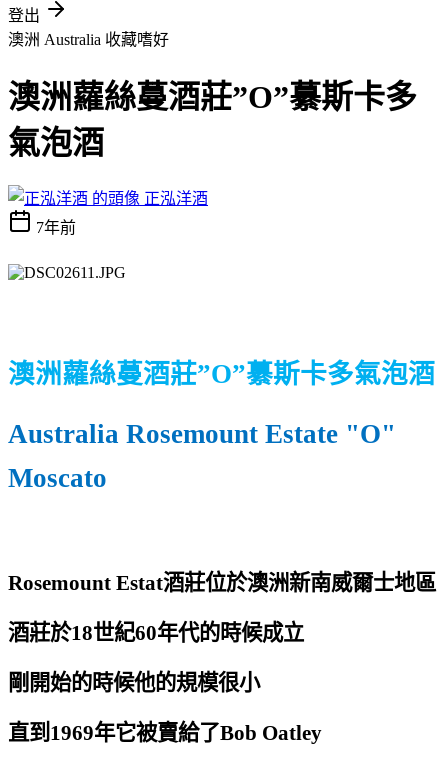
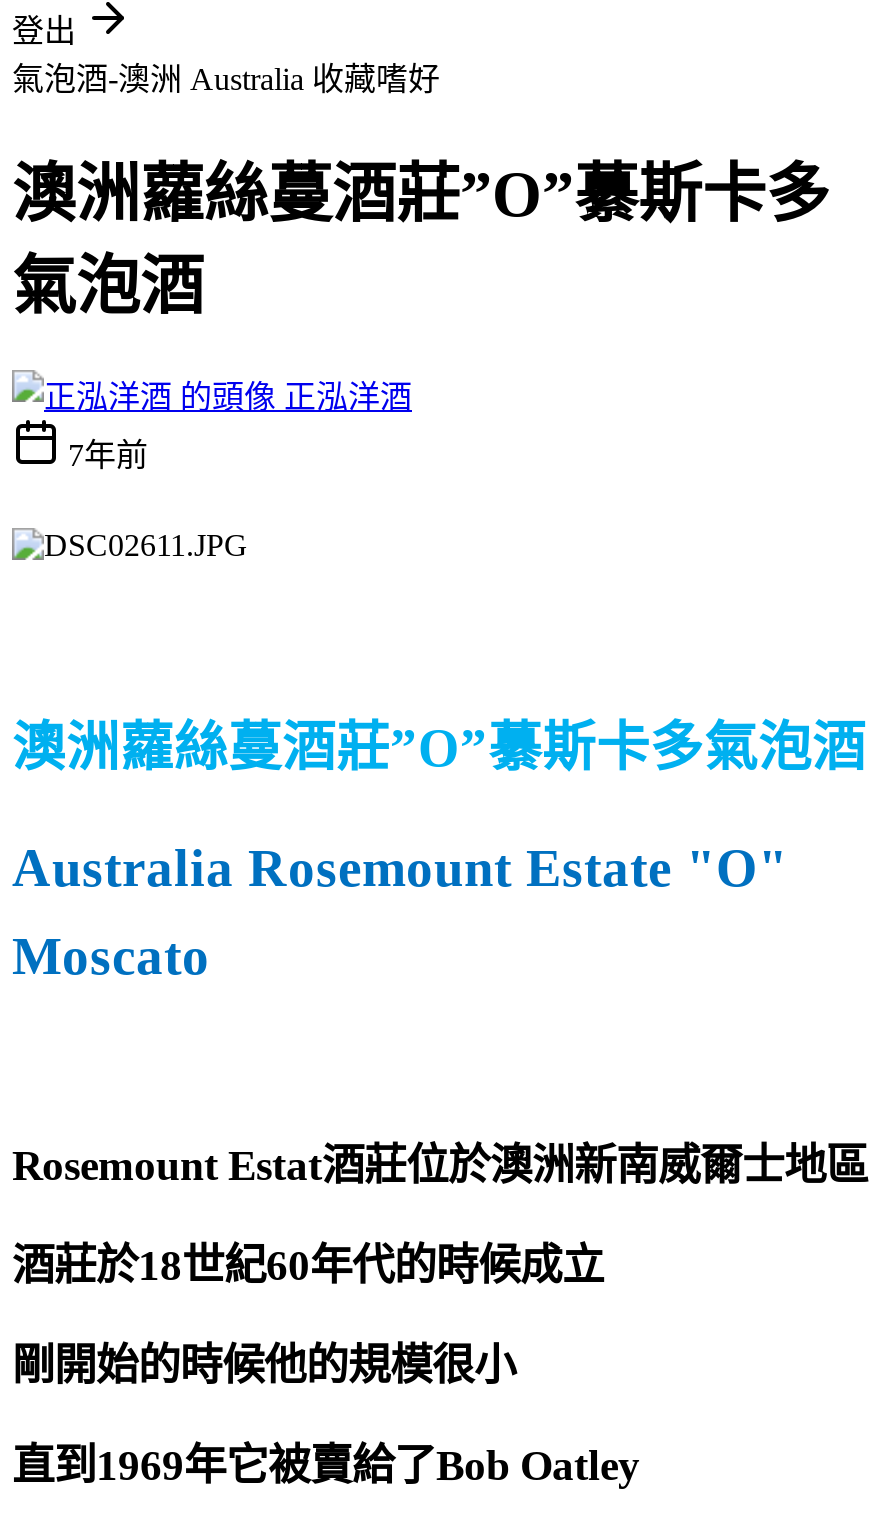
- 澳洲 Australia收藏嗜好
+ 氣泡酒-澳洲 Australia收藏嗜好
